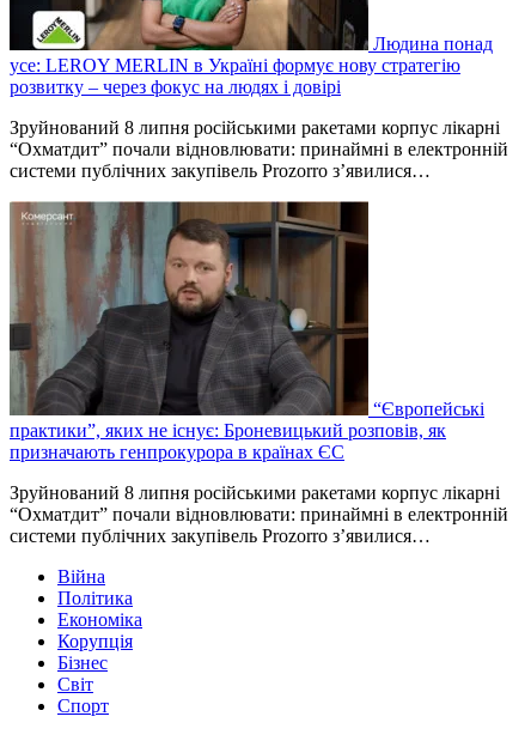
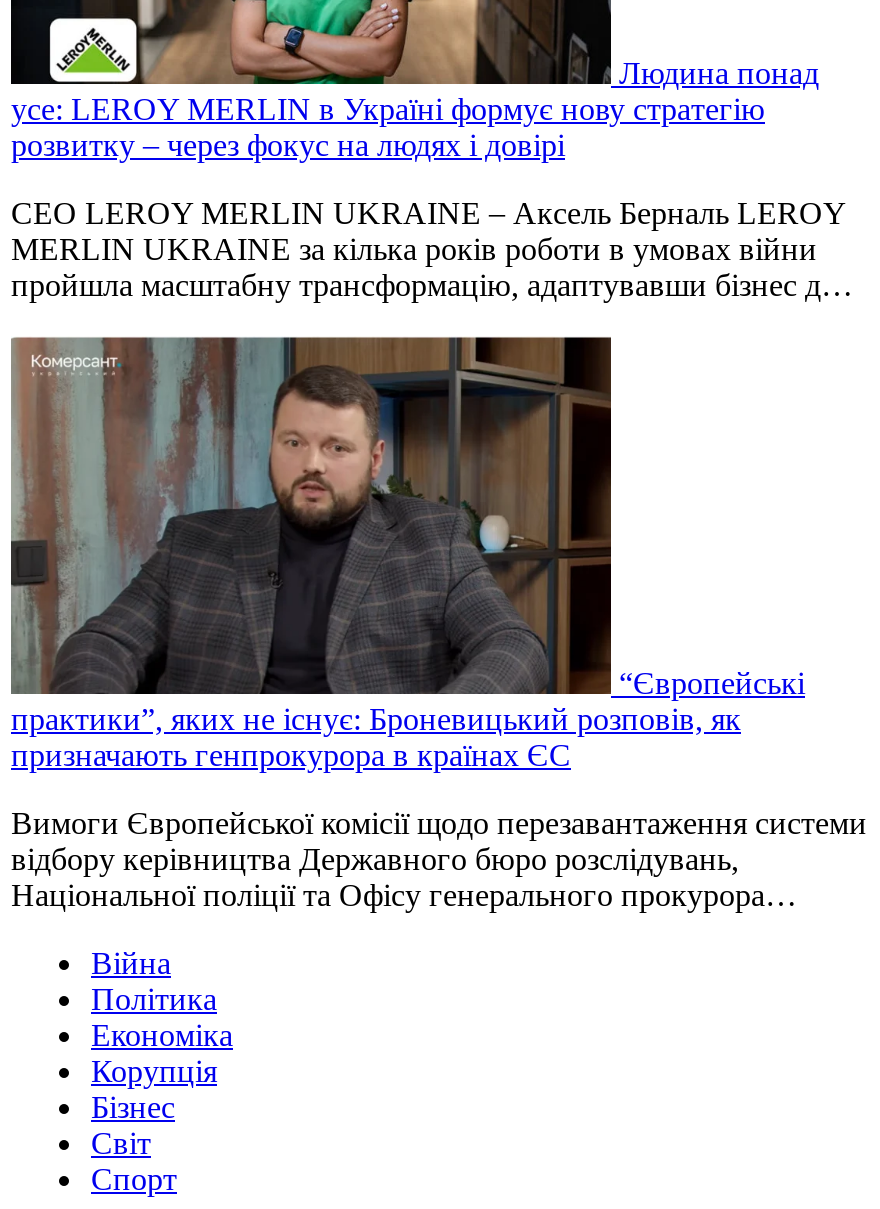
- Зруйнований 8 липня російськими ракетами корпус лікарні
- “Охматдит” почали відновлювати: принаймні в електронній
- системи публічних закупівель Prozorro з’явилися…
+ СЕО LEROY MERLIN UKRAINE – Аксель Берналь LEROY
+ MERLIN UKRAINE за кілька років роботи в умовах війни
+ пройшла масштабну трансформацію, адаптувавши бізнес д…

- Зруйнований 8 липня російськими ракетами корпус лікарні
- “Охматдит” почали відновлювати: принаймні в електронній
- системи публічних закупівель Prozorro з’явилися…
+ Вимоги Європейської комісії щодо перезавантаження системи
+ відбору керівництва Державного бюро розслідувань,
+ Національної поліції та Офісу генерального прокурора…
